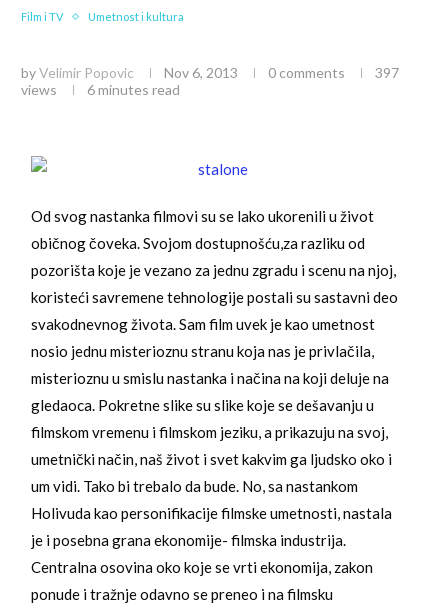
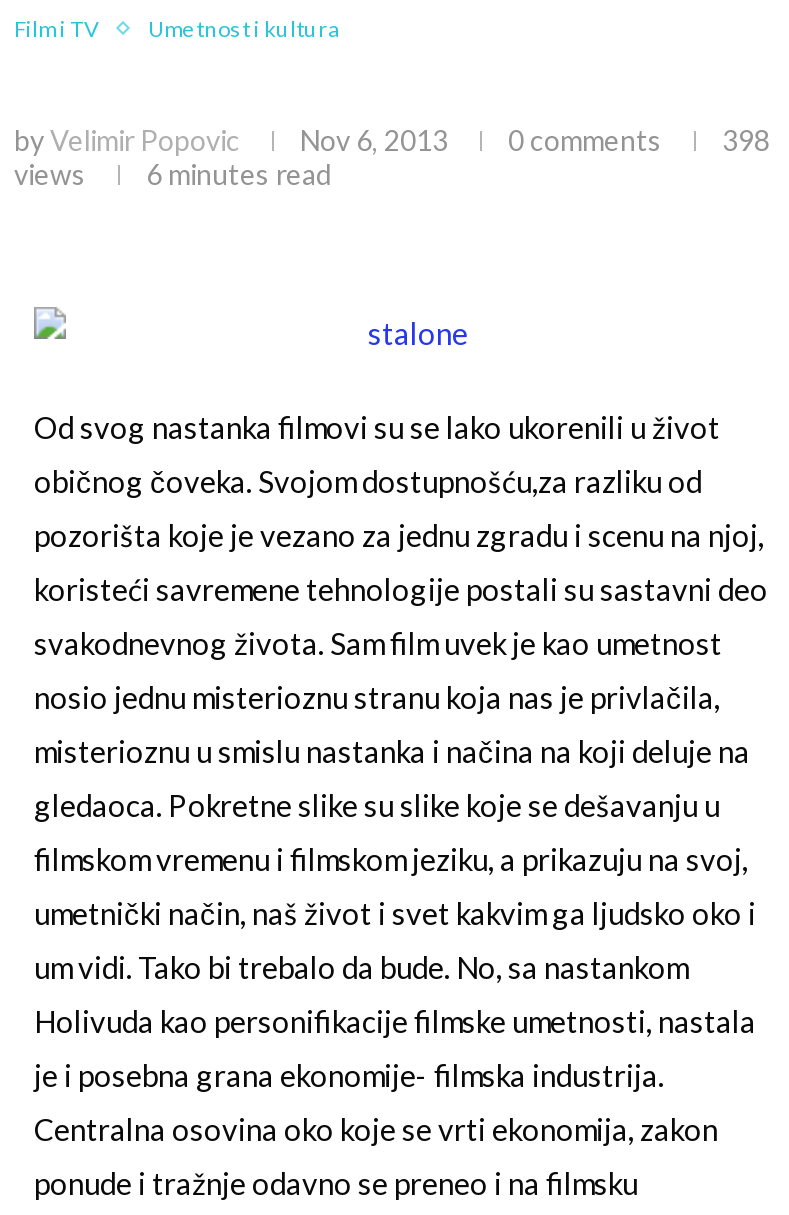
- 397
+ 398
